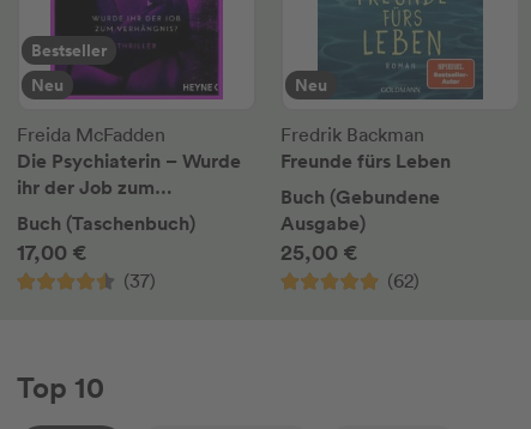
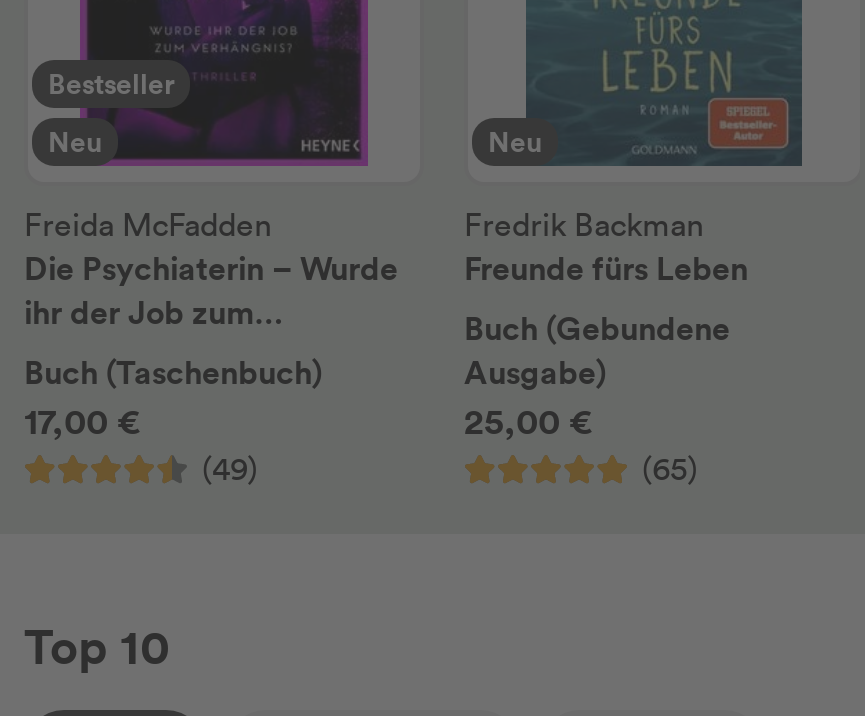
- (37)
+ (49)

- (62)
+ (65)
